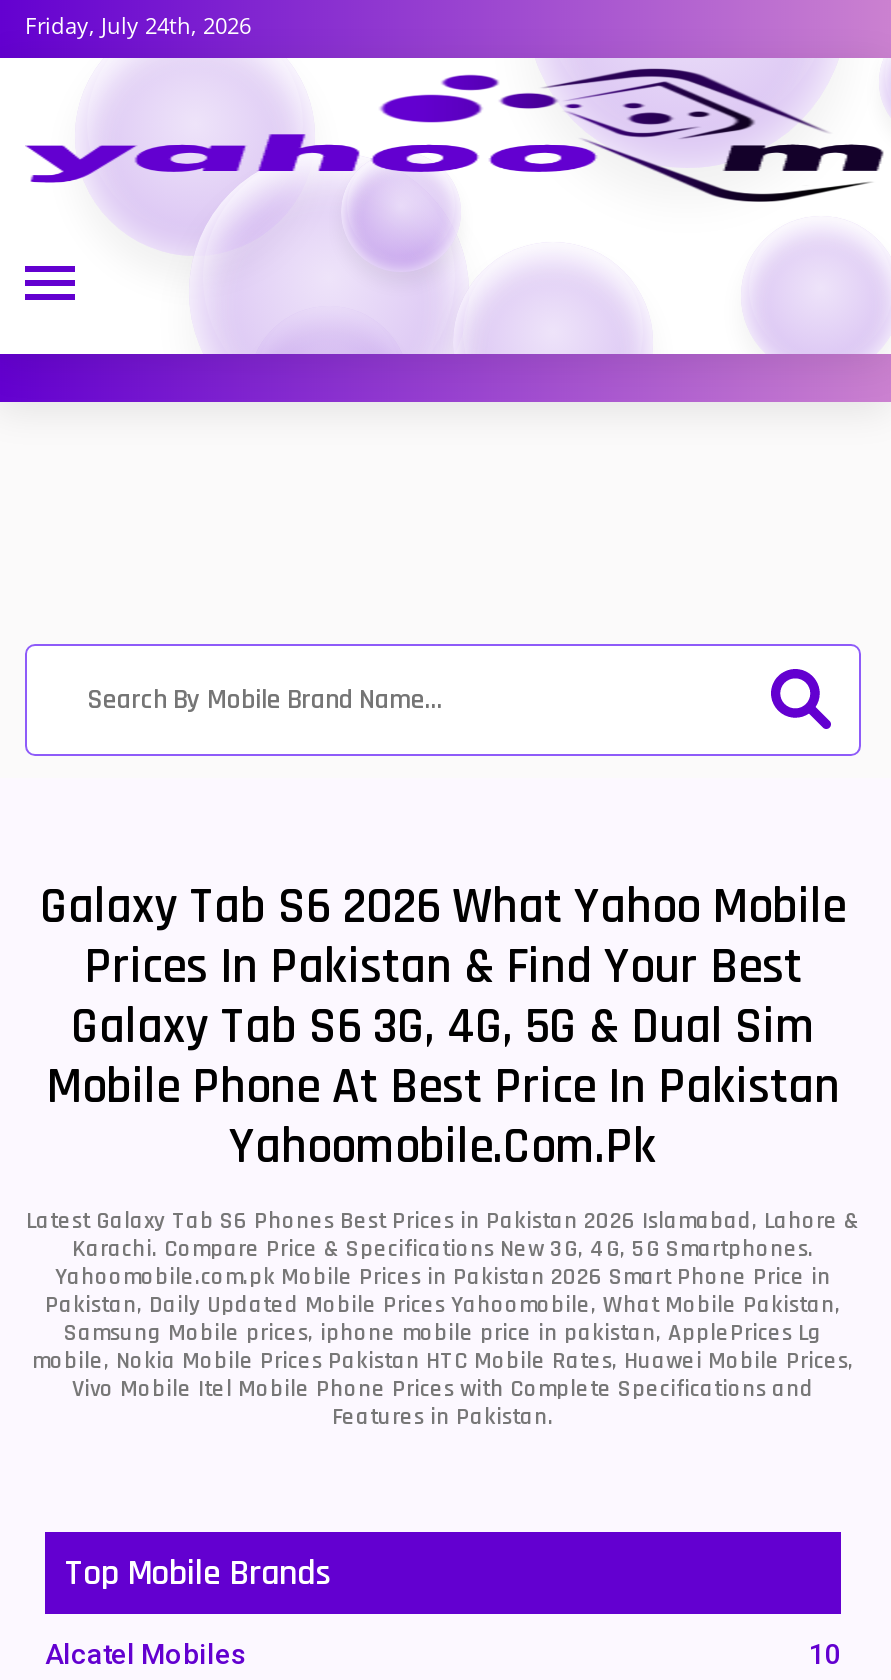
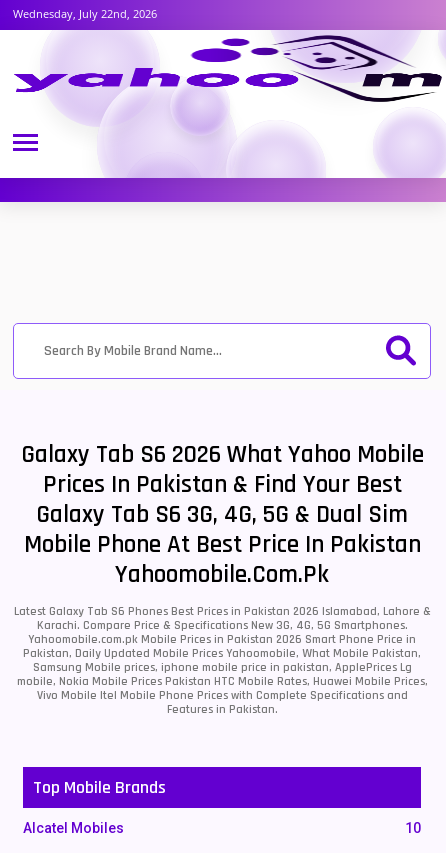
- Friday, July 24th, 2026
+ Wednesday, July 22nd, 2026
